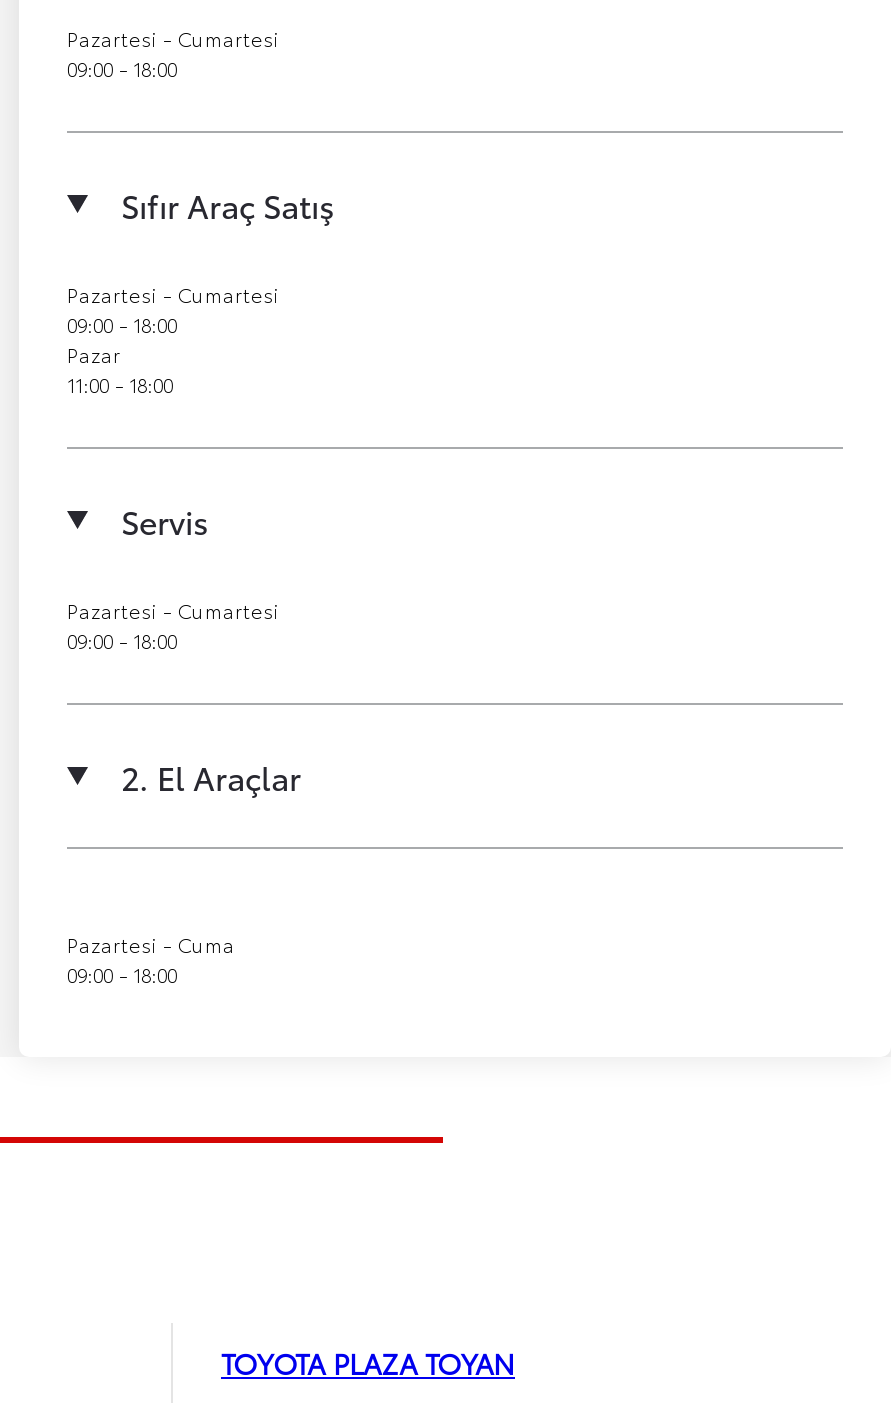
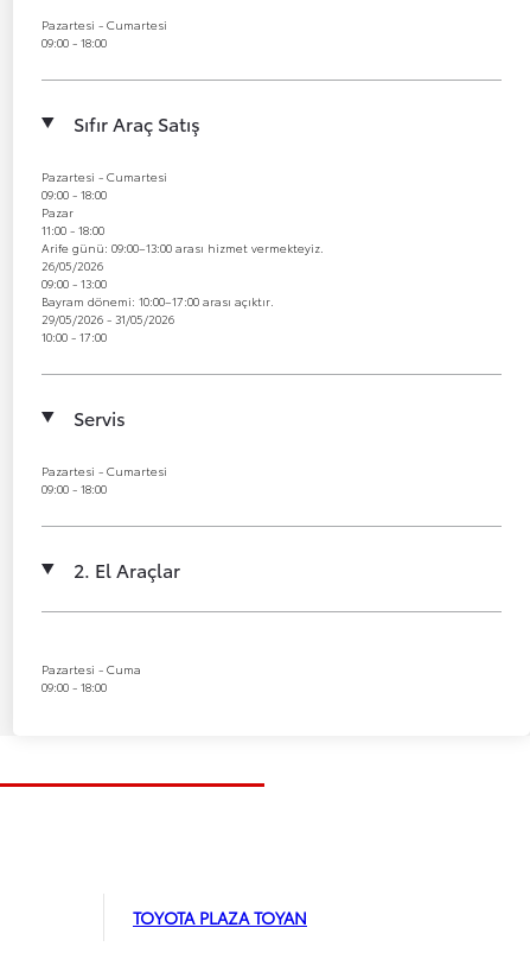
+ Arife günü: 09:00–13:00 arası hizmet vermekteyiz.
+ 26/05/2026
+ 09:00 - 13:00
+ Bayram dönemi: 10:00–17:00 arası açıktır.
+ 29/05/2026 - 31/05/2026
+ 10:00 - 17:00
